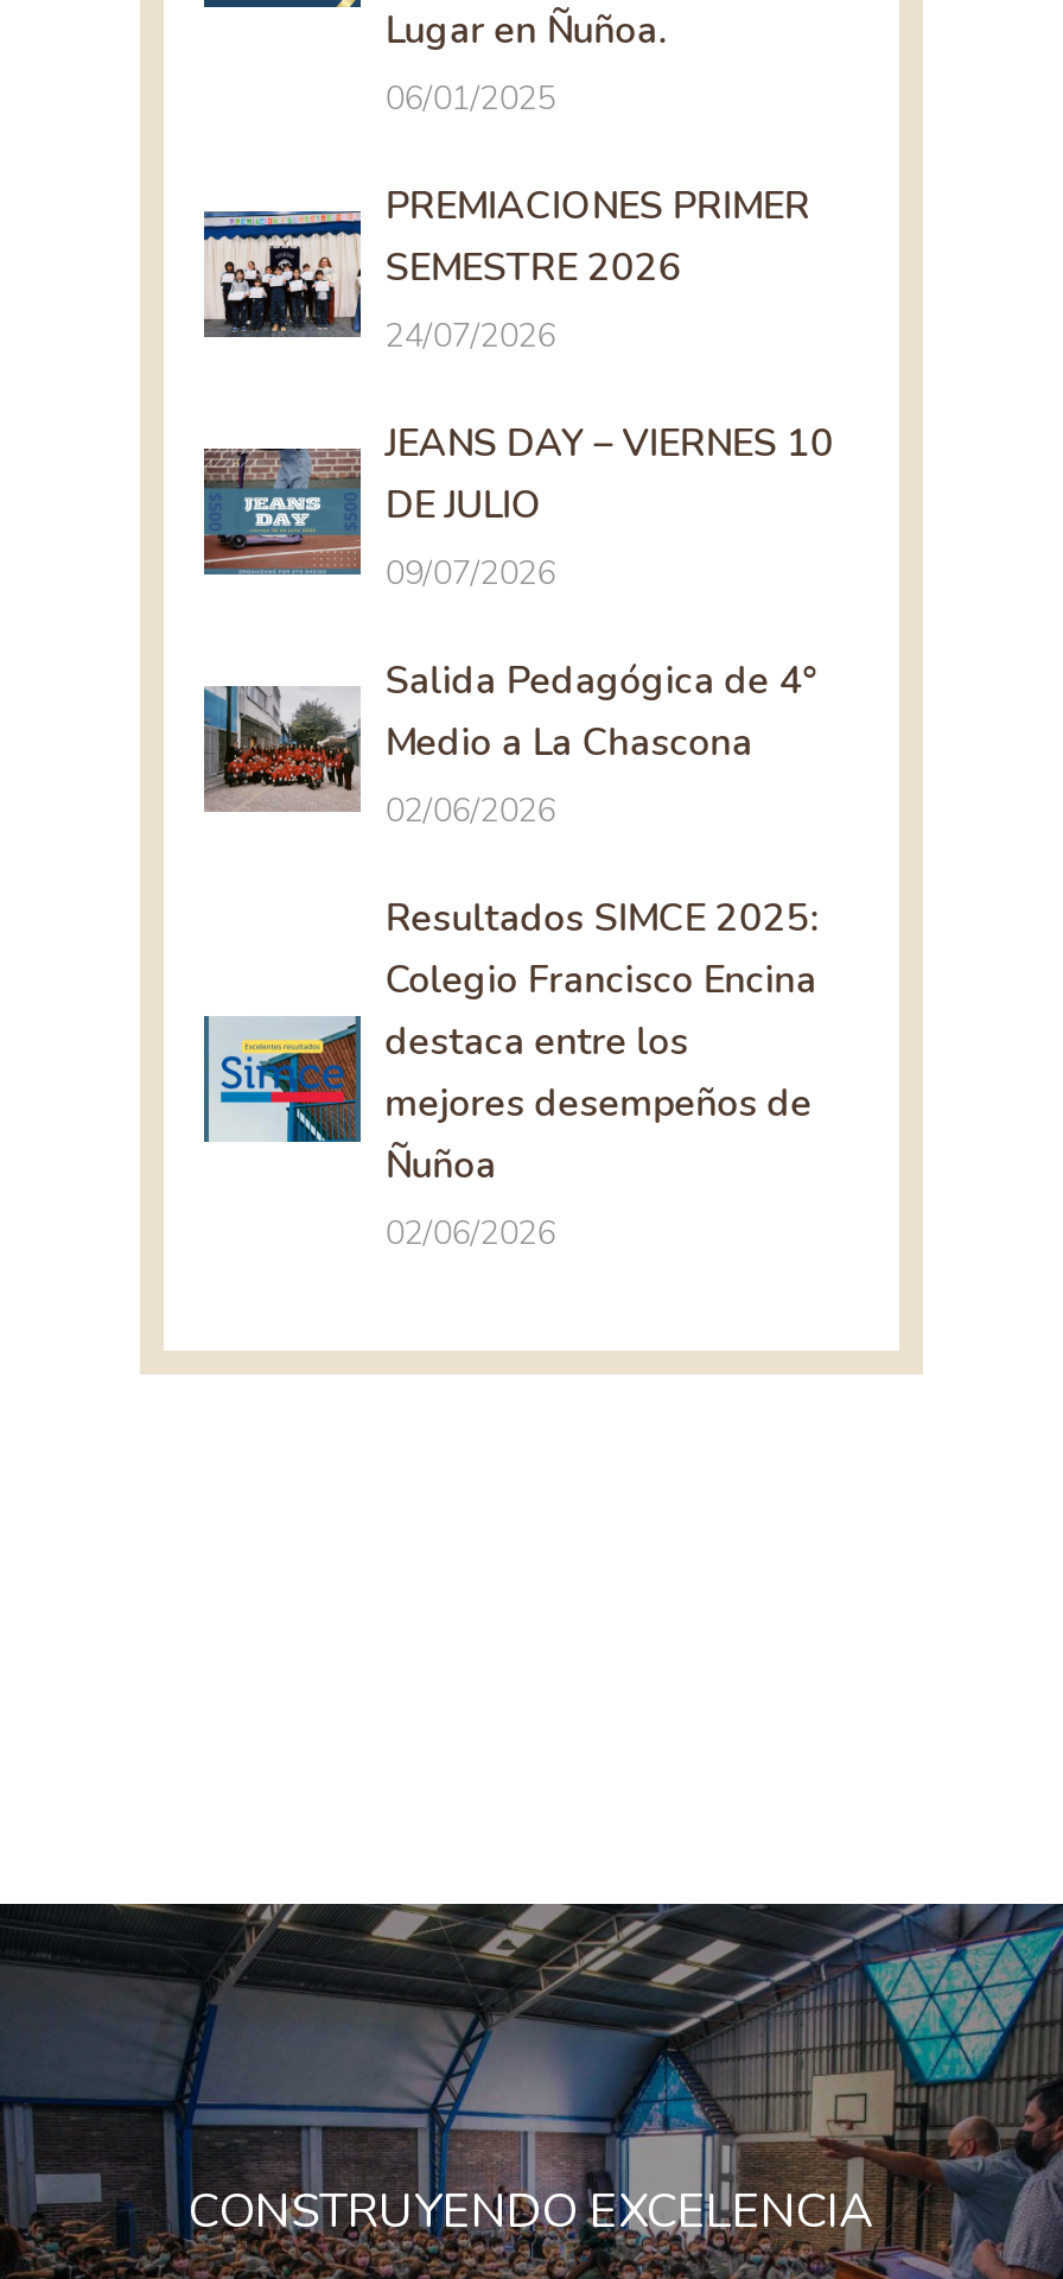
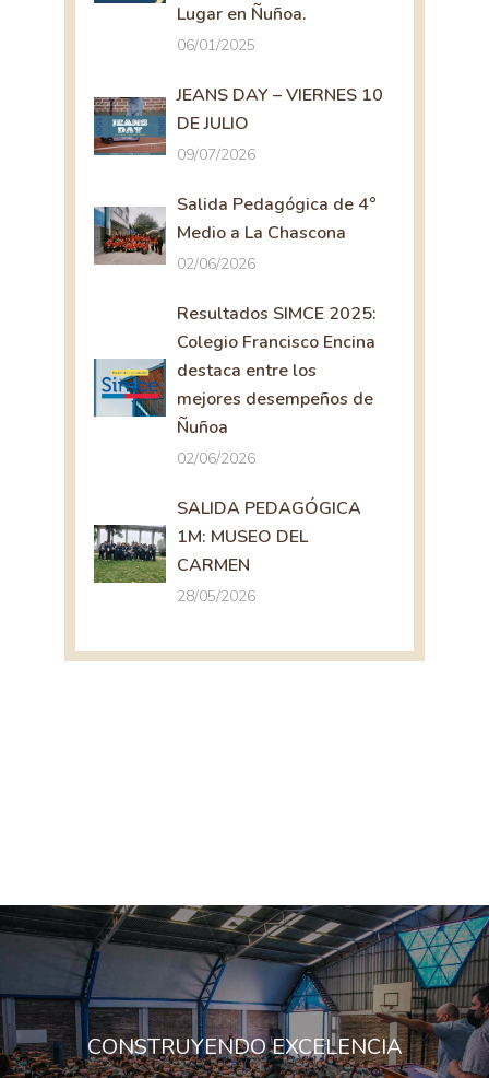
- [image]
- PREMIACIONES PRIMER
- SEMESTRE 2026
- 24/07/2026

moved up: [image] | JEANS DAY – VIERNES 10 | DE JULIO | ... | Ñuñoa | 02/06/2026

+ [image]
+ SALIDA PEDAGÓGICA
+ 1M: MUSEO DEL
+ CARMEN
+ 28/05/2026
